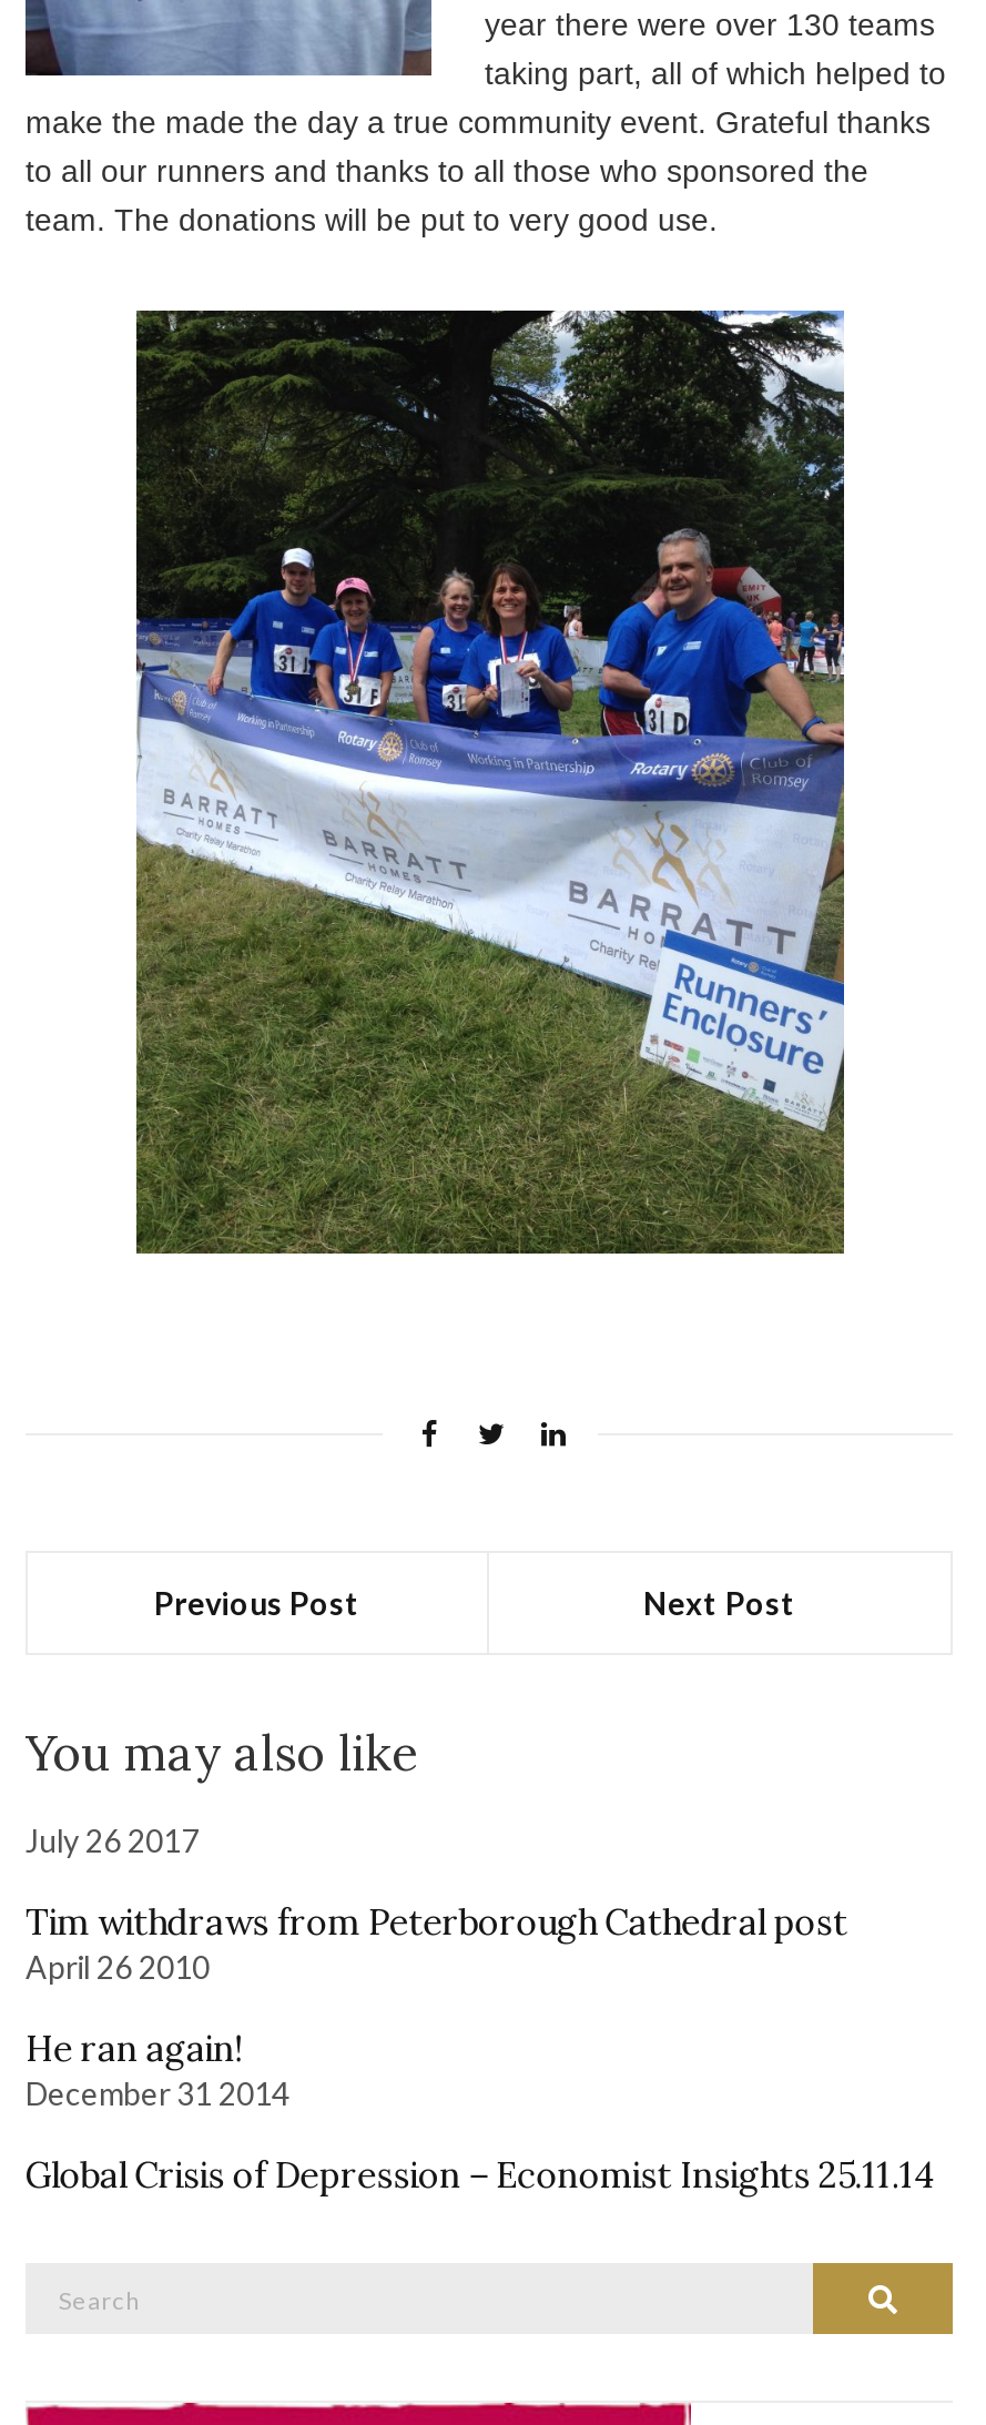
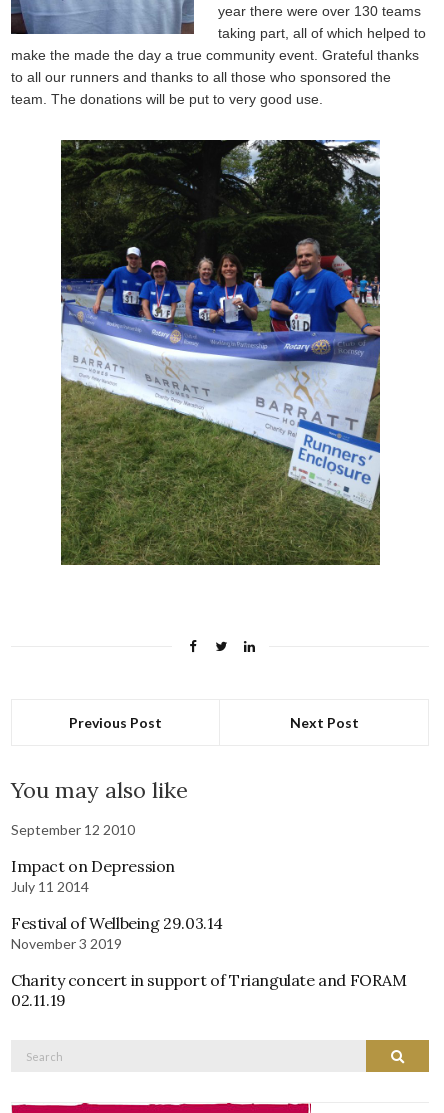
- July 26 2017
+ September 12 2010

- Tim withdraws from Peterborough Cathedral post
- April 26 2010
+ Impact on Depression
+ July 11 2014

- He ran again!
- December 31 2014
+ Festival of Wellbeing 29.03.14
+ November 3 2019

- Global Crisis of Depression – Economist Insights 25.11.14
+ Charity concert in support of Triangulate and FORAM
+ 02.11.19
